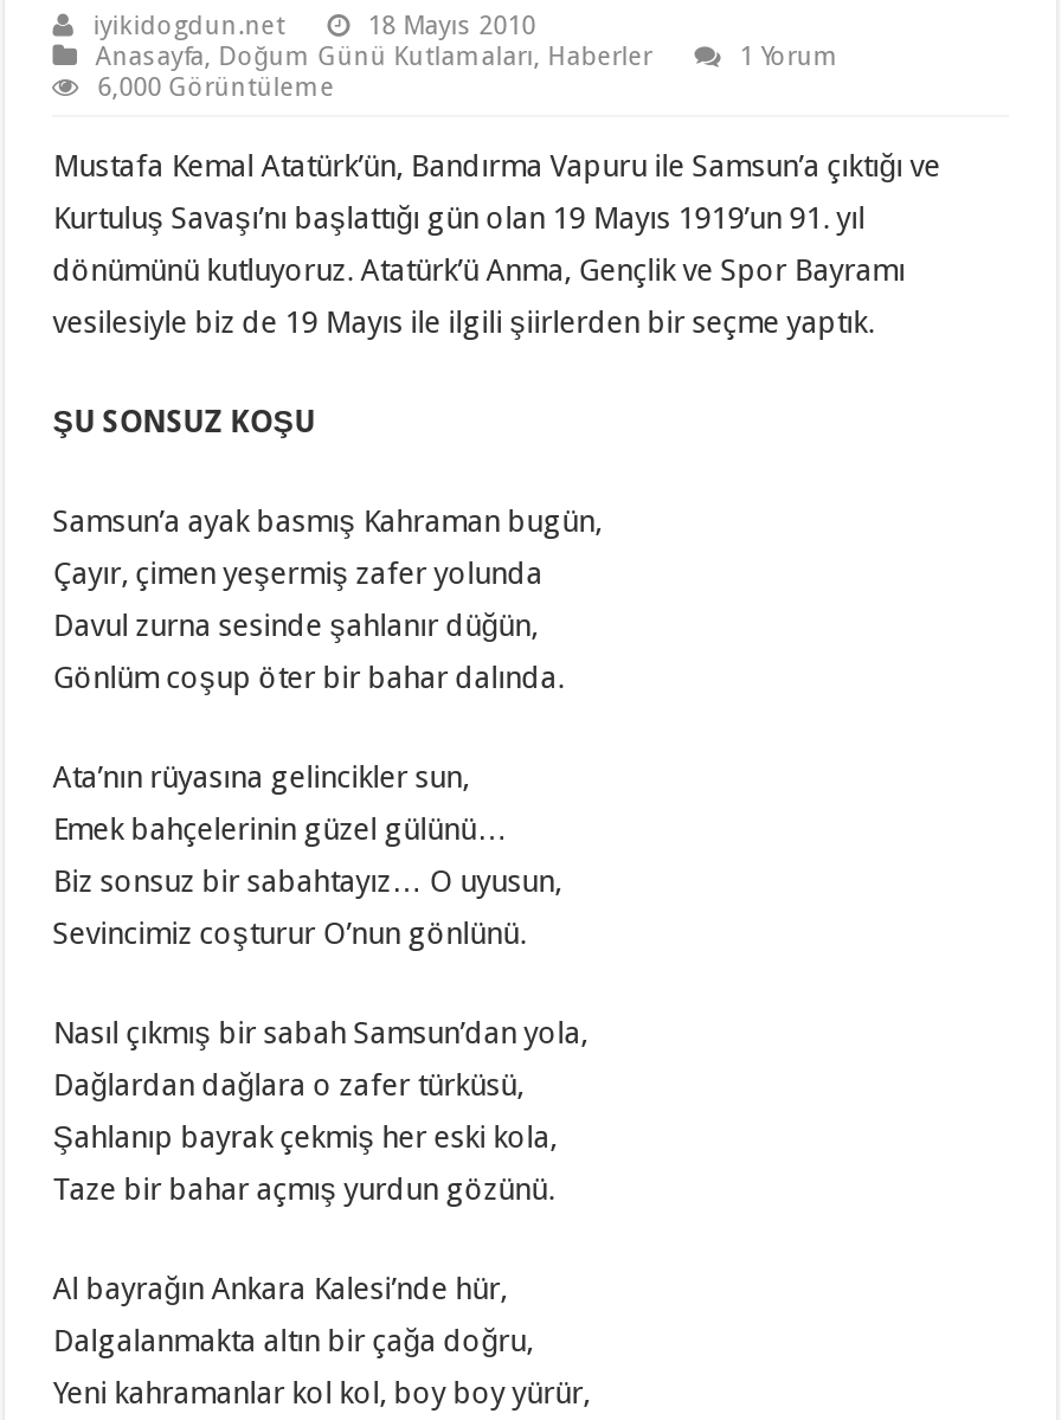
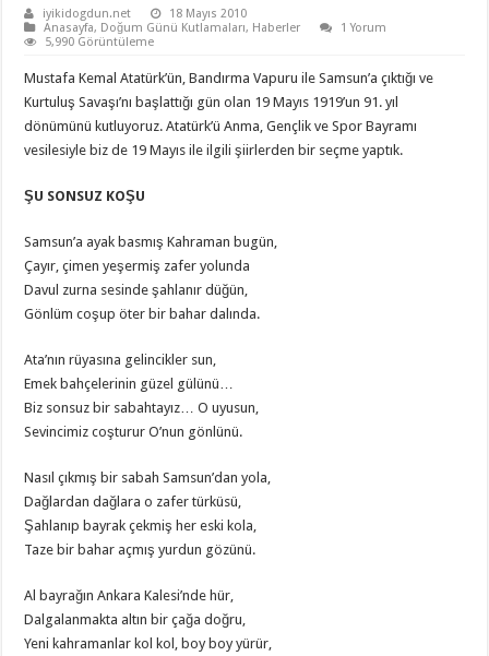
- 6,000 Görüntüleme
+ 5,990 Görüntüleme
